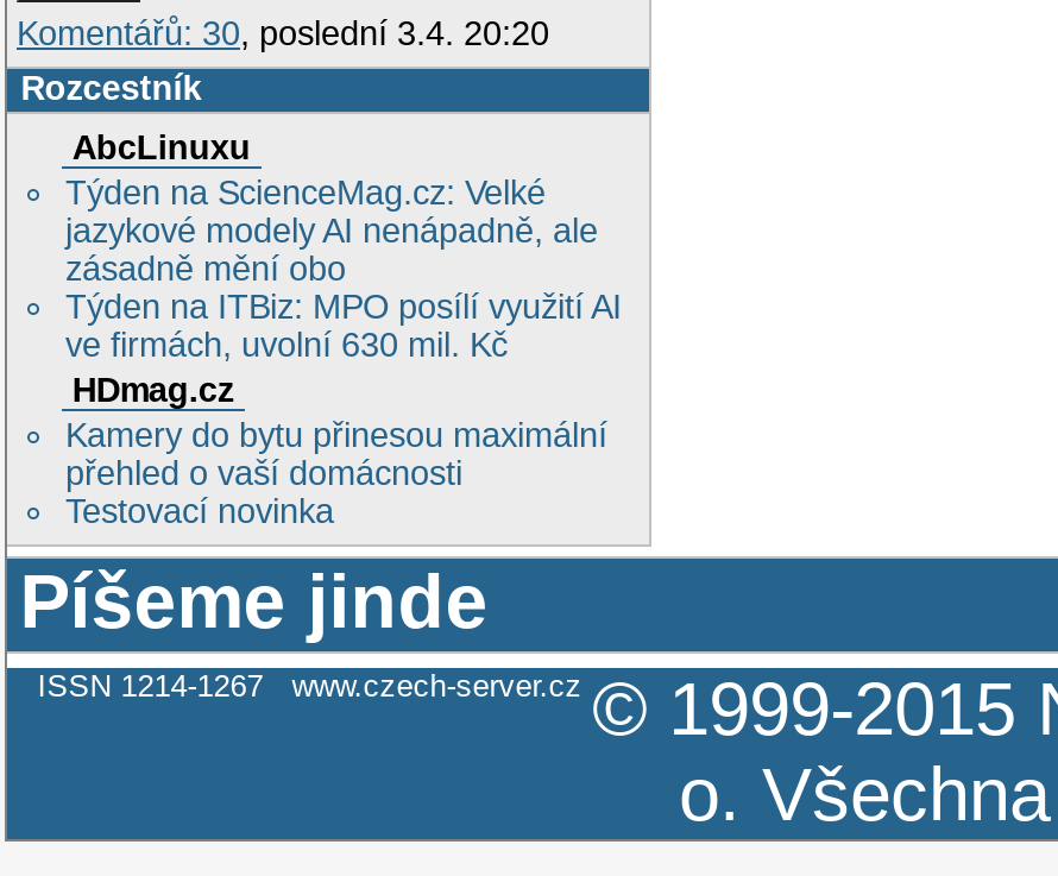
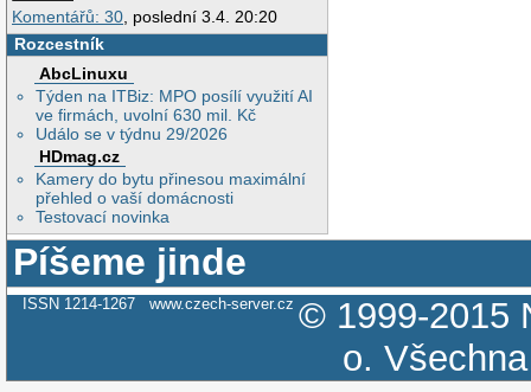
- Týden na ScienceMag.cz: Velké
- jazykové modely AI nenápadně, ale
- zásadně mění obo

moved up: Týden na ITBiz: MPO posílí využití AI | ve firmách, uvolní 630 mil. Kč

+ Událo se v týdnu 29/2026
